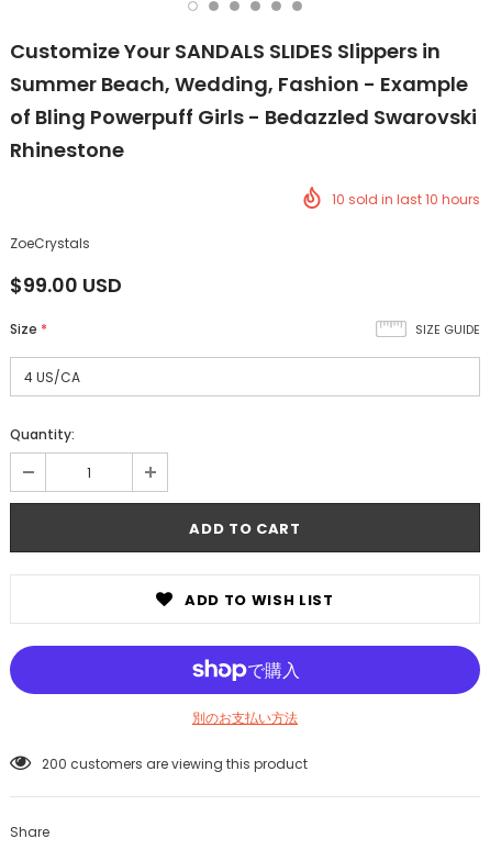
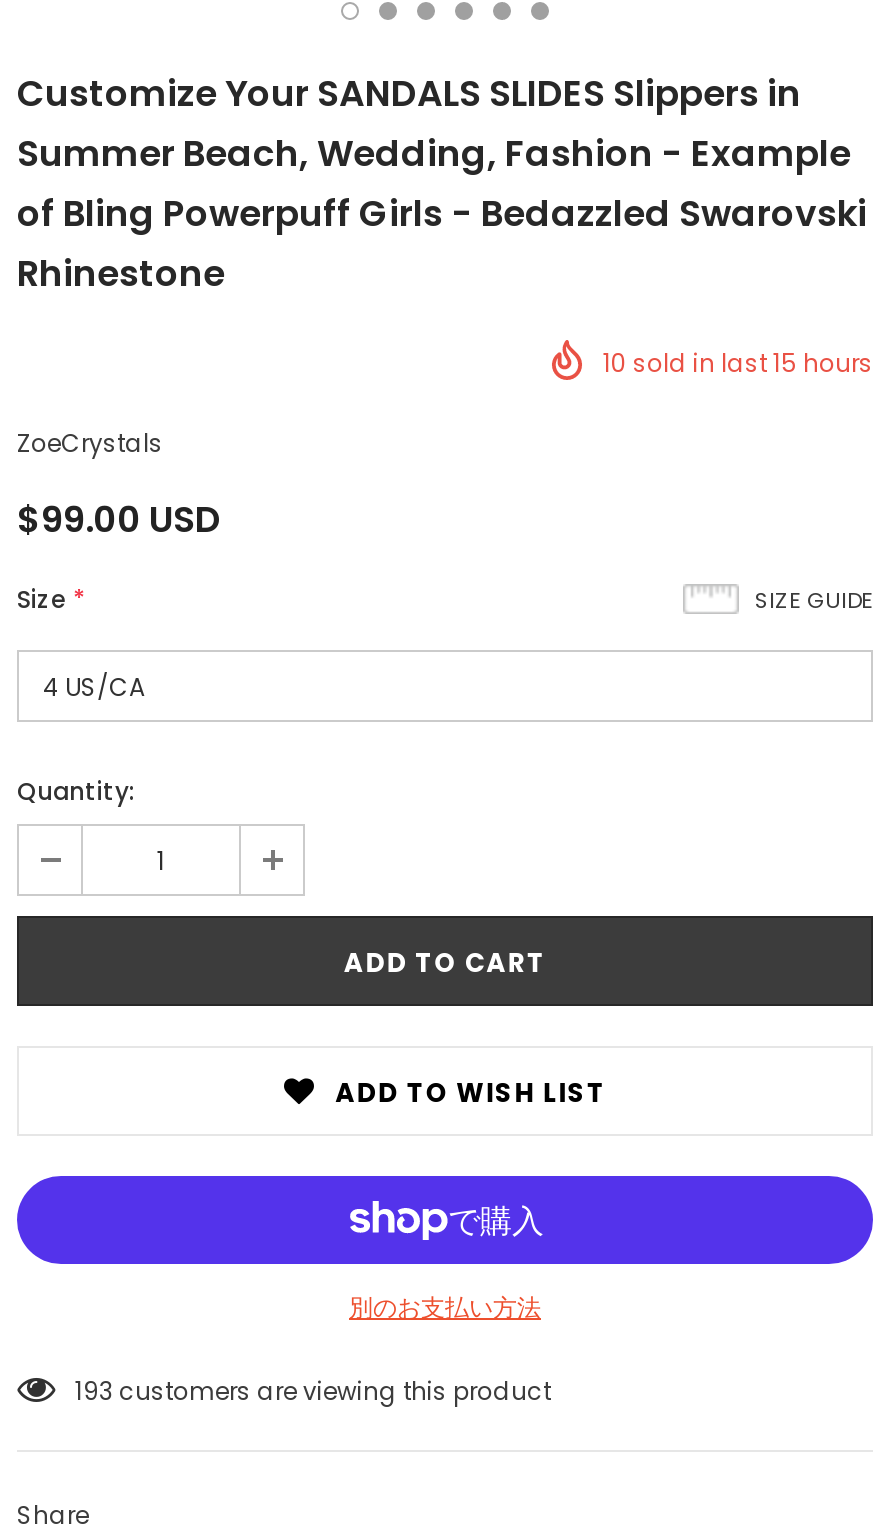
- 10 sold in last 10 hours
+ 10 sold in last 15 hours

- 200 customers are viewing this product
+ 193 customers are viewing this product
